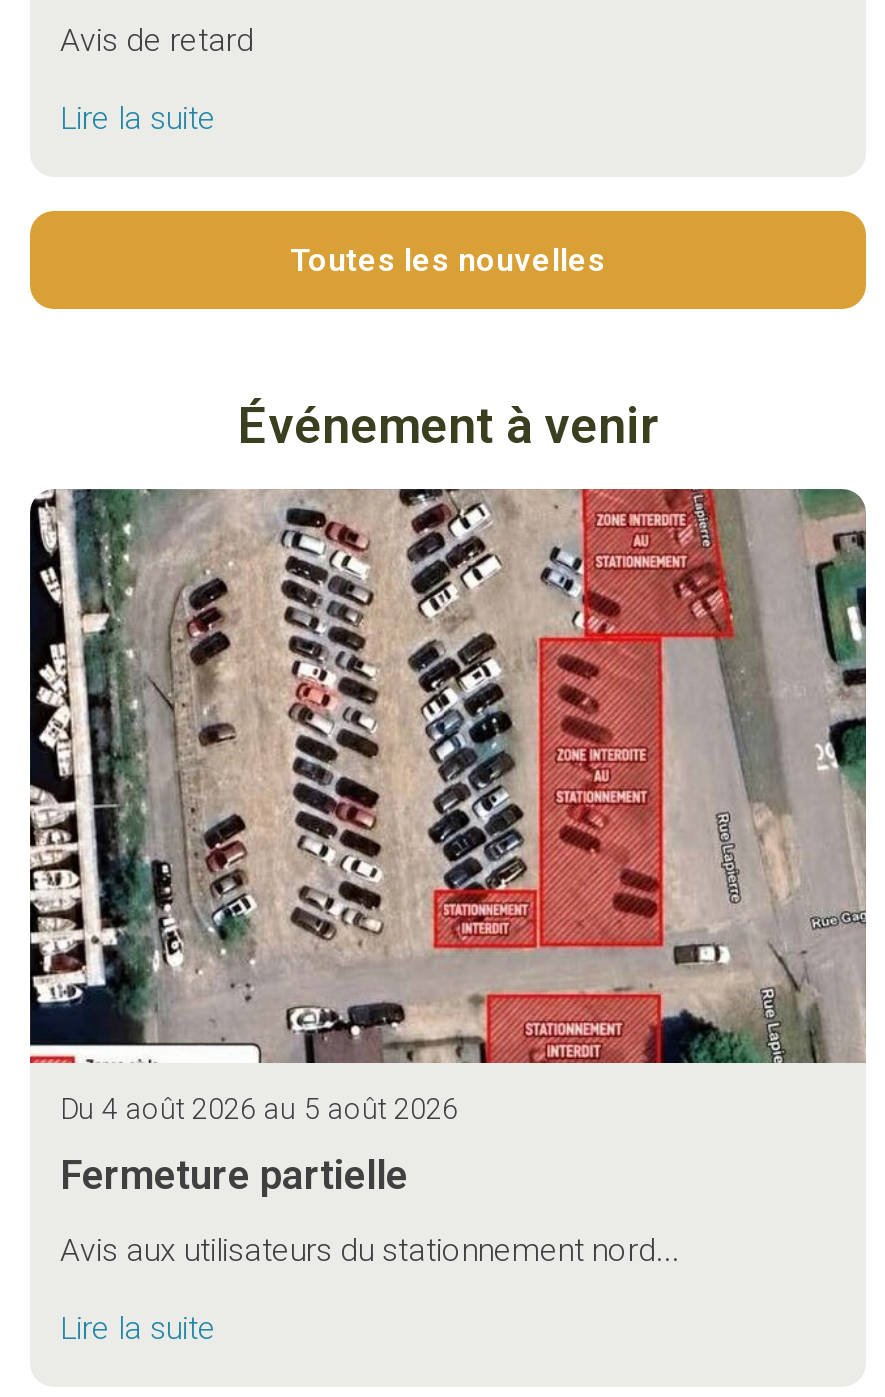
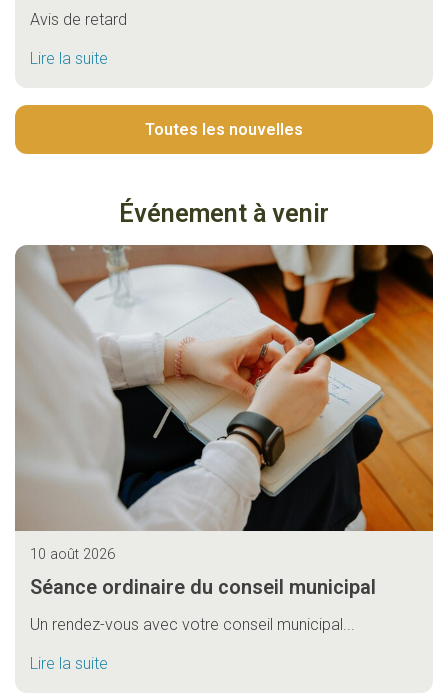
- [image]
- Du 4 août 2026 au 5 août 2026
+ [image]
+ 10 août 2026

- Fermeture partielle
+ Séance ordinaire du conseil municipal

- Avis aux utilisateurs du stationnement nord...
+ Un rendez-vous avec votre conseil municipal...
